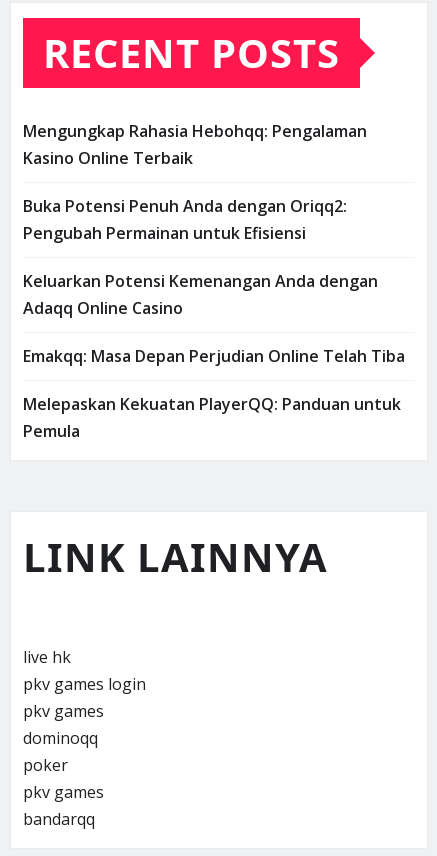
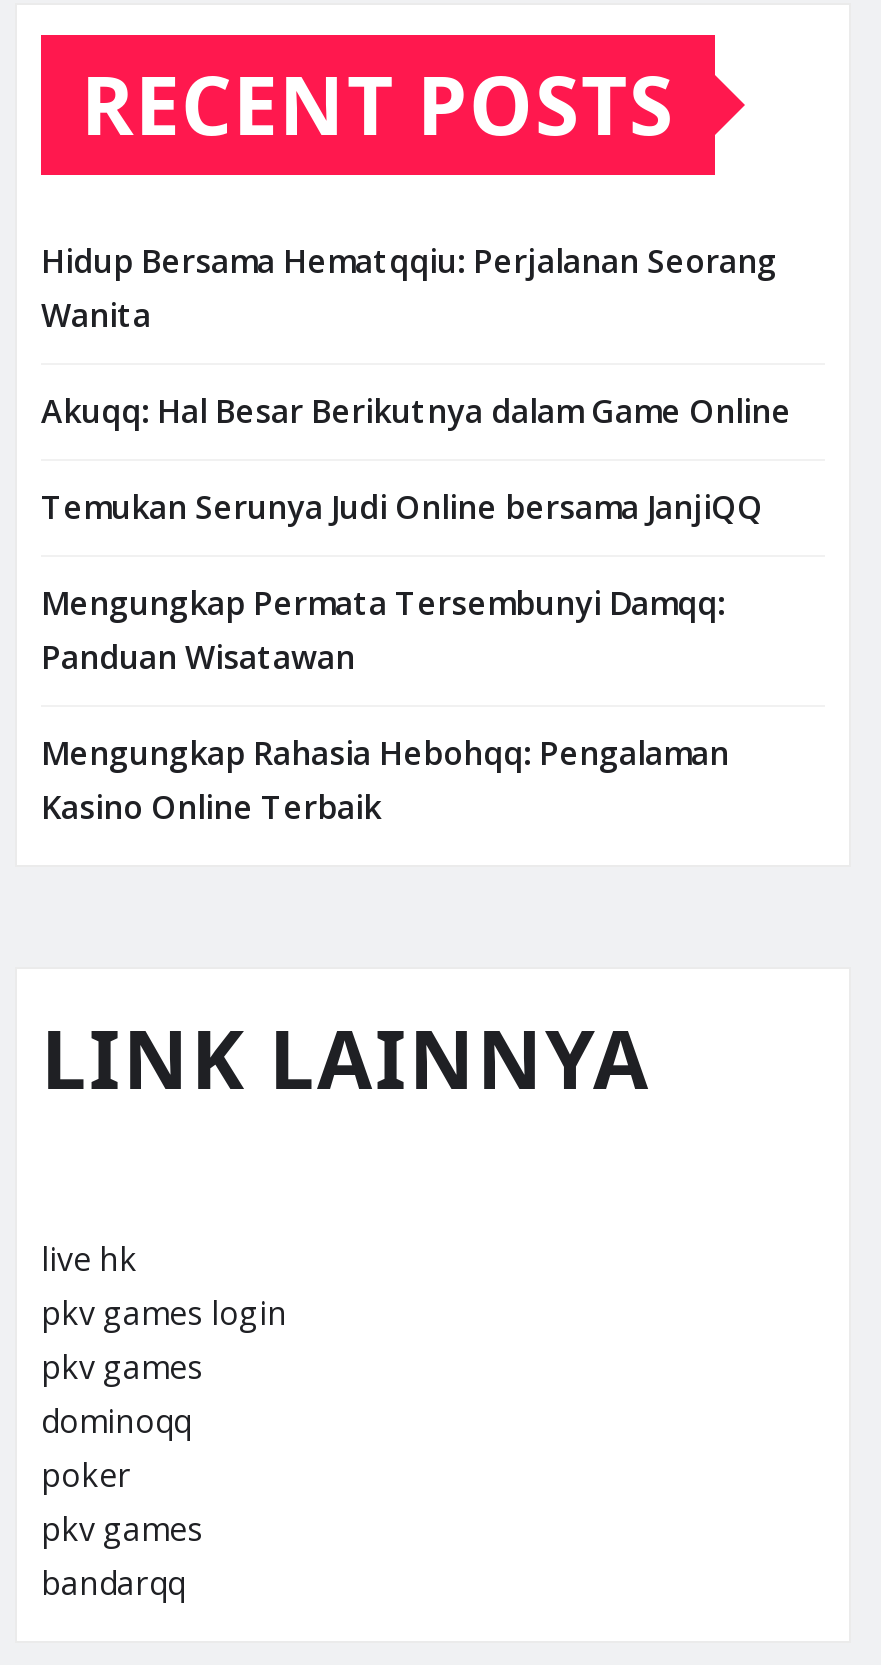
+ Hidup Bersama Hematqqiu: Perjalanan Seorang
+ Wanita
+ Akuqq: Hal Besar Berikutnya dalam Game Online
+ Temukan Serunya Judi Online bersama JanjiQQ
+ Mengungkap Permata Tersembunyi Damqq:
+ Panduan Wisatawan

moved down: Mengungkap Rahasia Hebohqq: Pengalaman | Kasino Online Terbaik

- Buka Potensi Penuh Anda dengan Oriqq2:
- Pengubah Permainan untuk Efisiensi
- Keluarkan Potensi Kemenangan Anda dengan
- Adaqq Online Casino
- Emakqq: Masa Depan Perjudian Online Telah Tiba
- Melepaskan Kekuatan PlayerQQ: Panduan untuk
- Pemula
